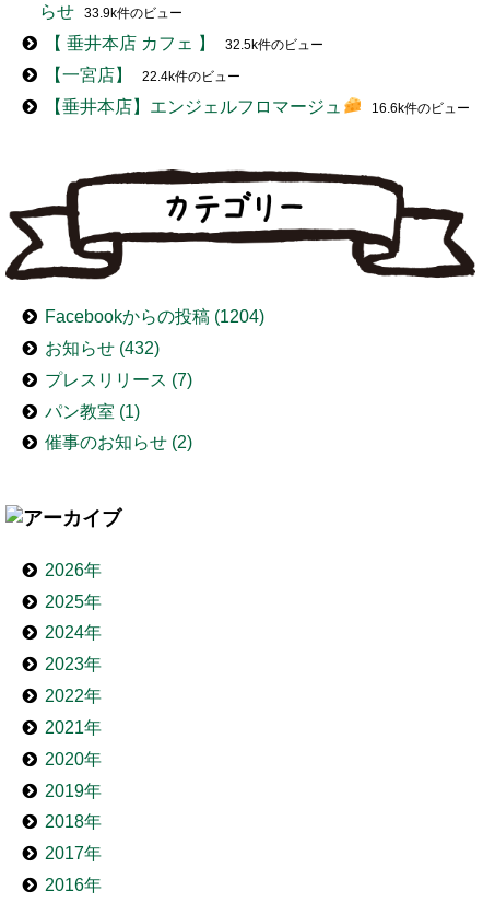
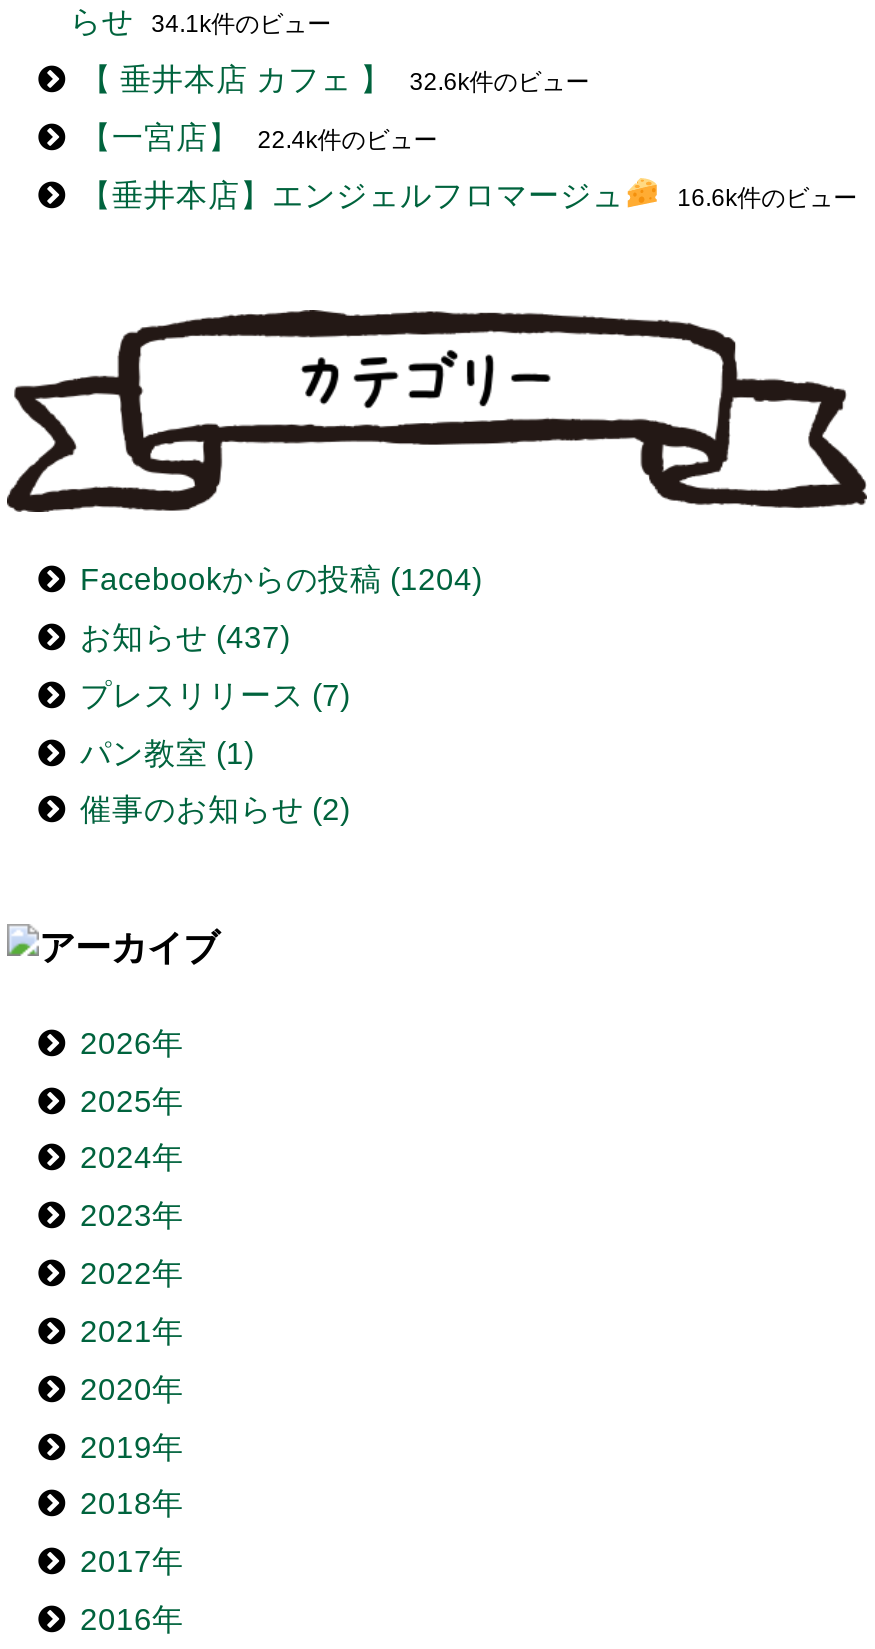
- らせ 33.9k件のビュー
+ らせ 34.1k件のビュー

- 【 垂井本店 カフェ 】 32.5k件のビュー
+ 【 垂井本店 カフェ 】 32.6k件のビュー

- お知らせ (432)
+ お知らせ (437)
